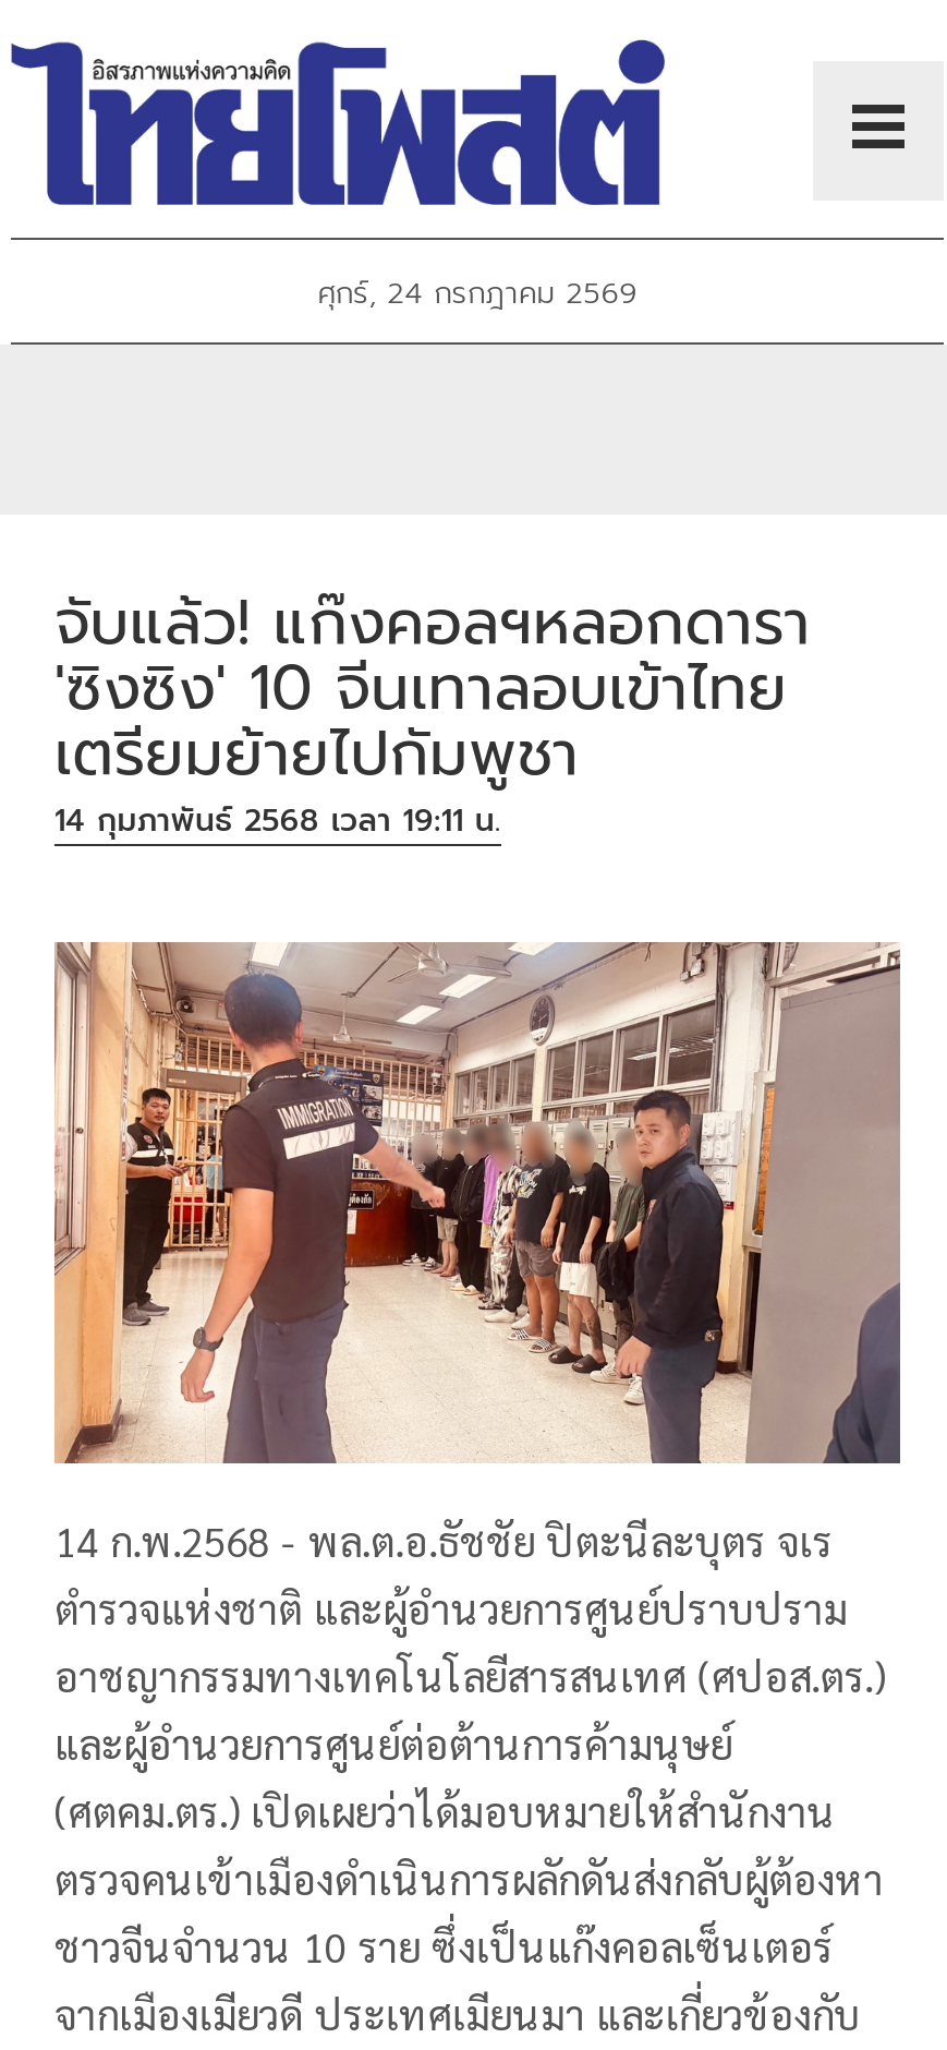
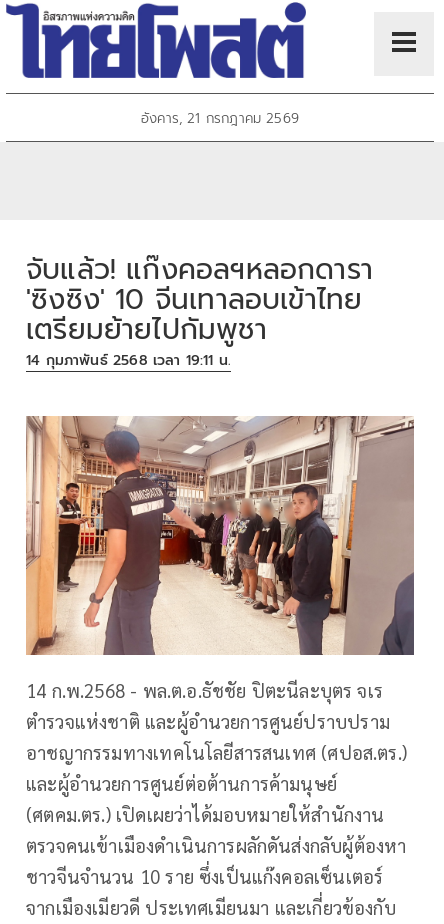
- ศุกร์, 24 กรกฎาคม 2569
+ อังคาร, 21 กรกฎาคม 2569
